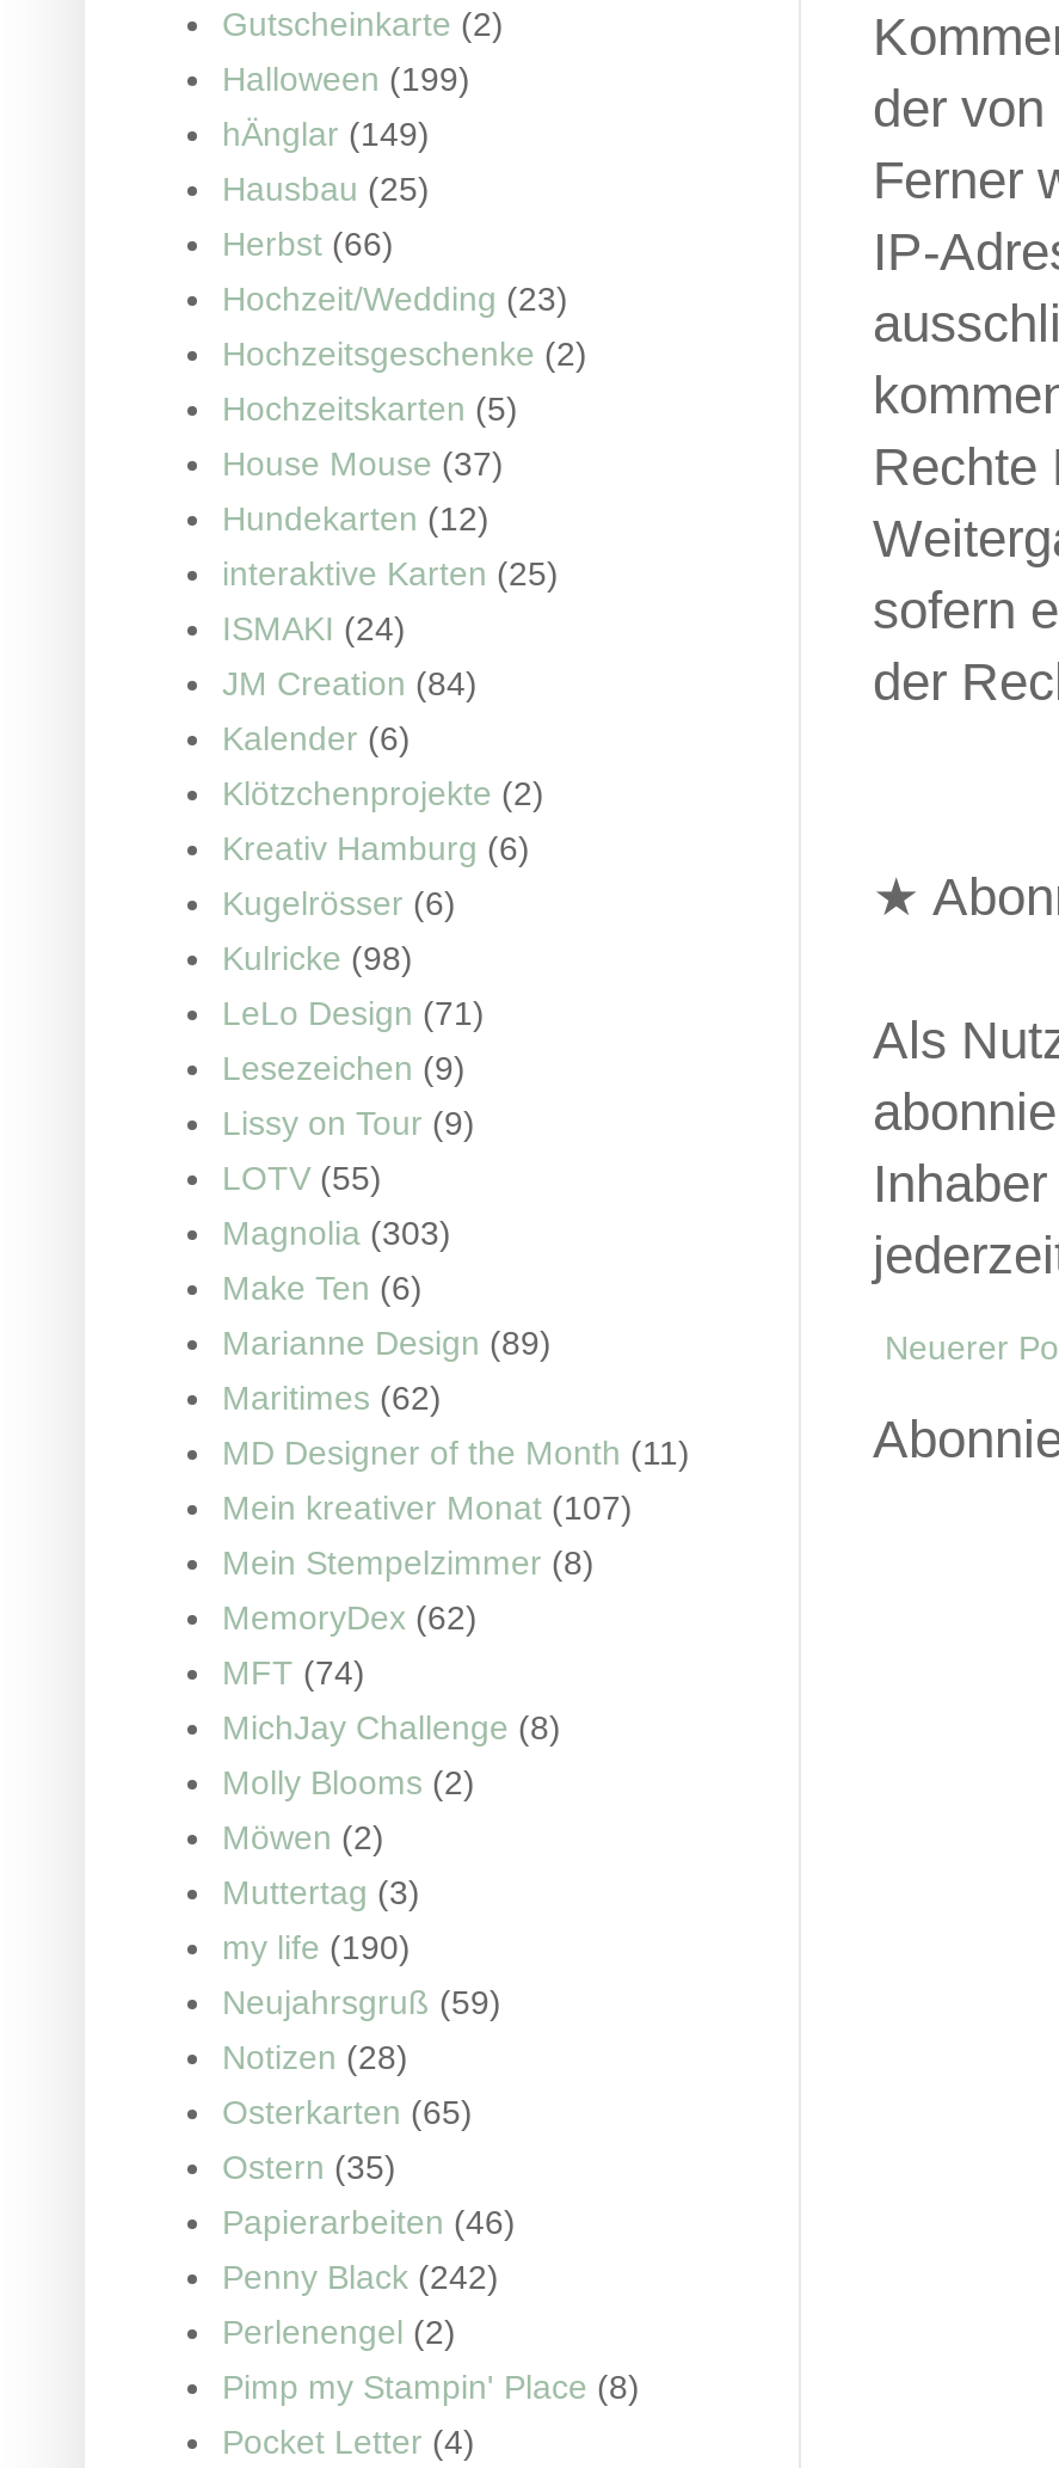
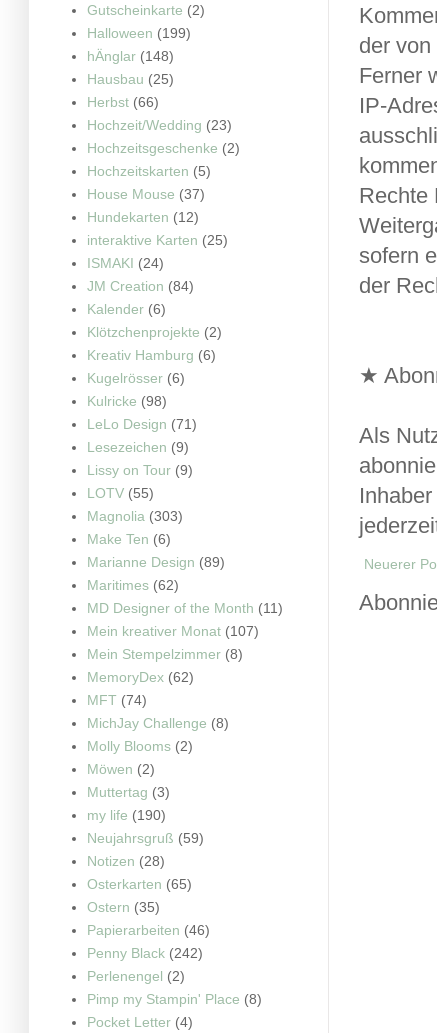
- hÄnglar (149)
+ hÄnglar (148)
